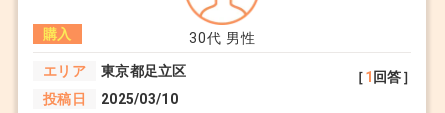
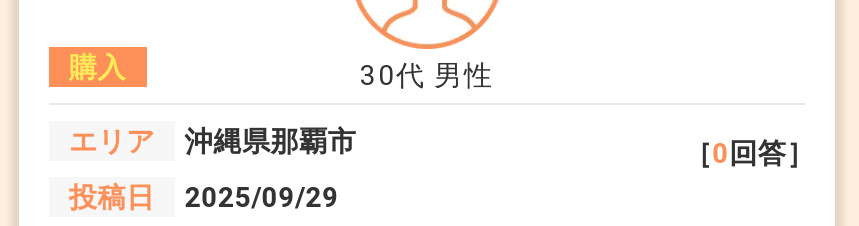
- 東京都足立区
+ 沖縄県那覇市

- ［1回答］
+ ［0回答］

- 投稿日 2025/03/10
+ 投稿日 2025/09/29
